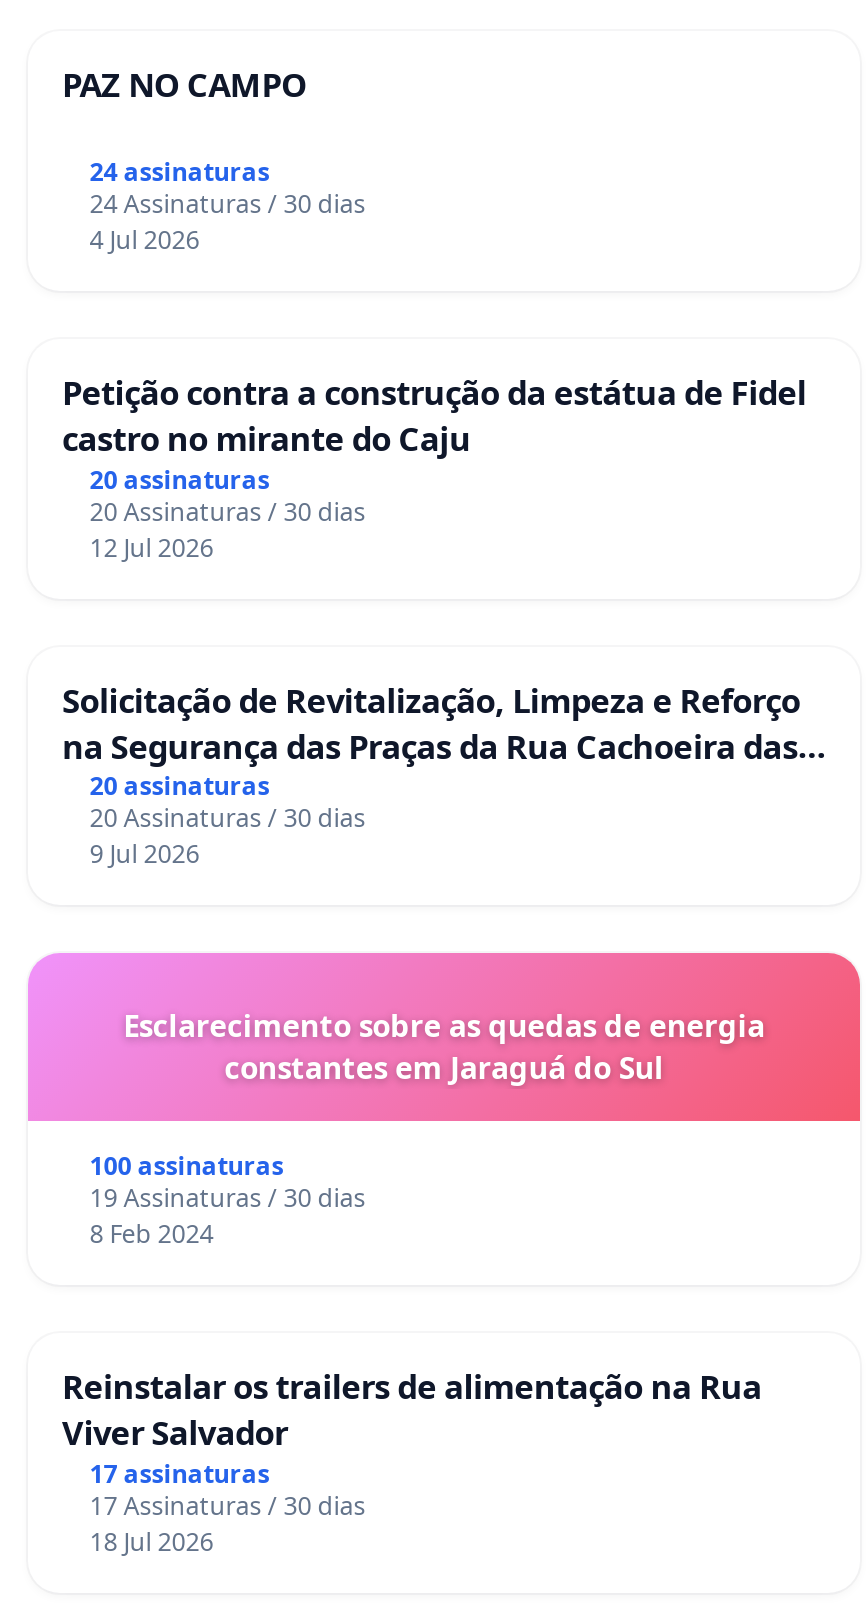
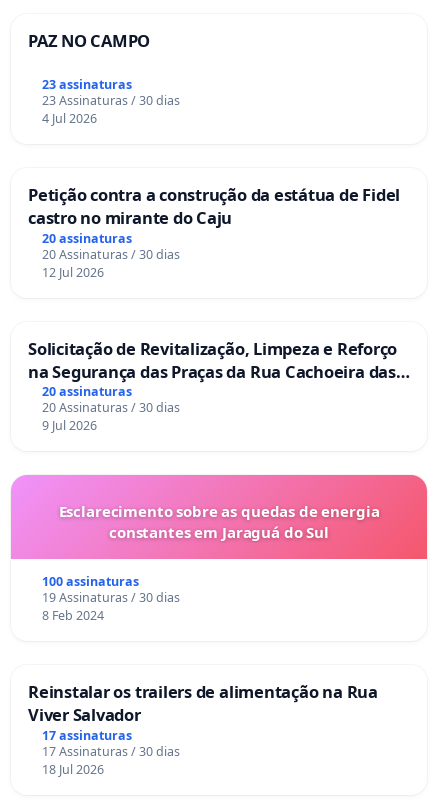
- 24 assinaturas
+ 23 assinaturas

- 24 Assinaturas / 30 dias
+ 23 Assinaturas / 30 dias
